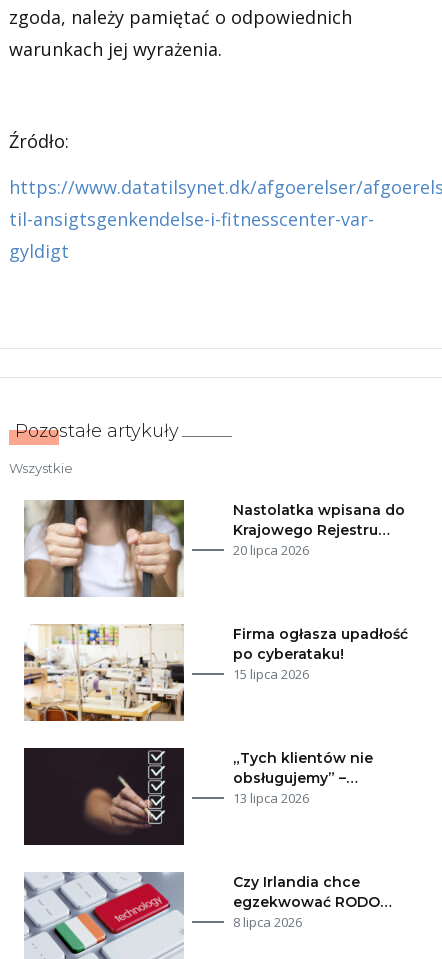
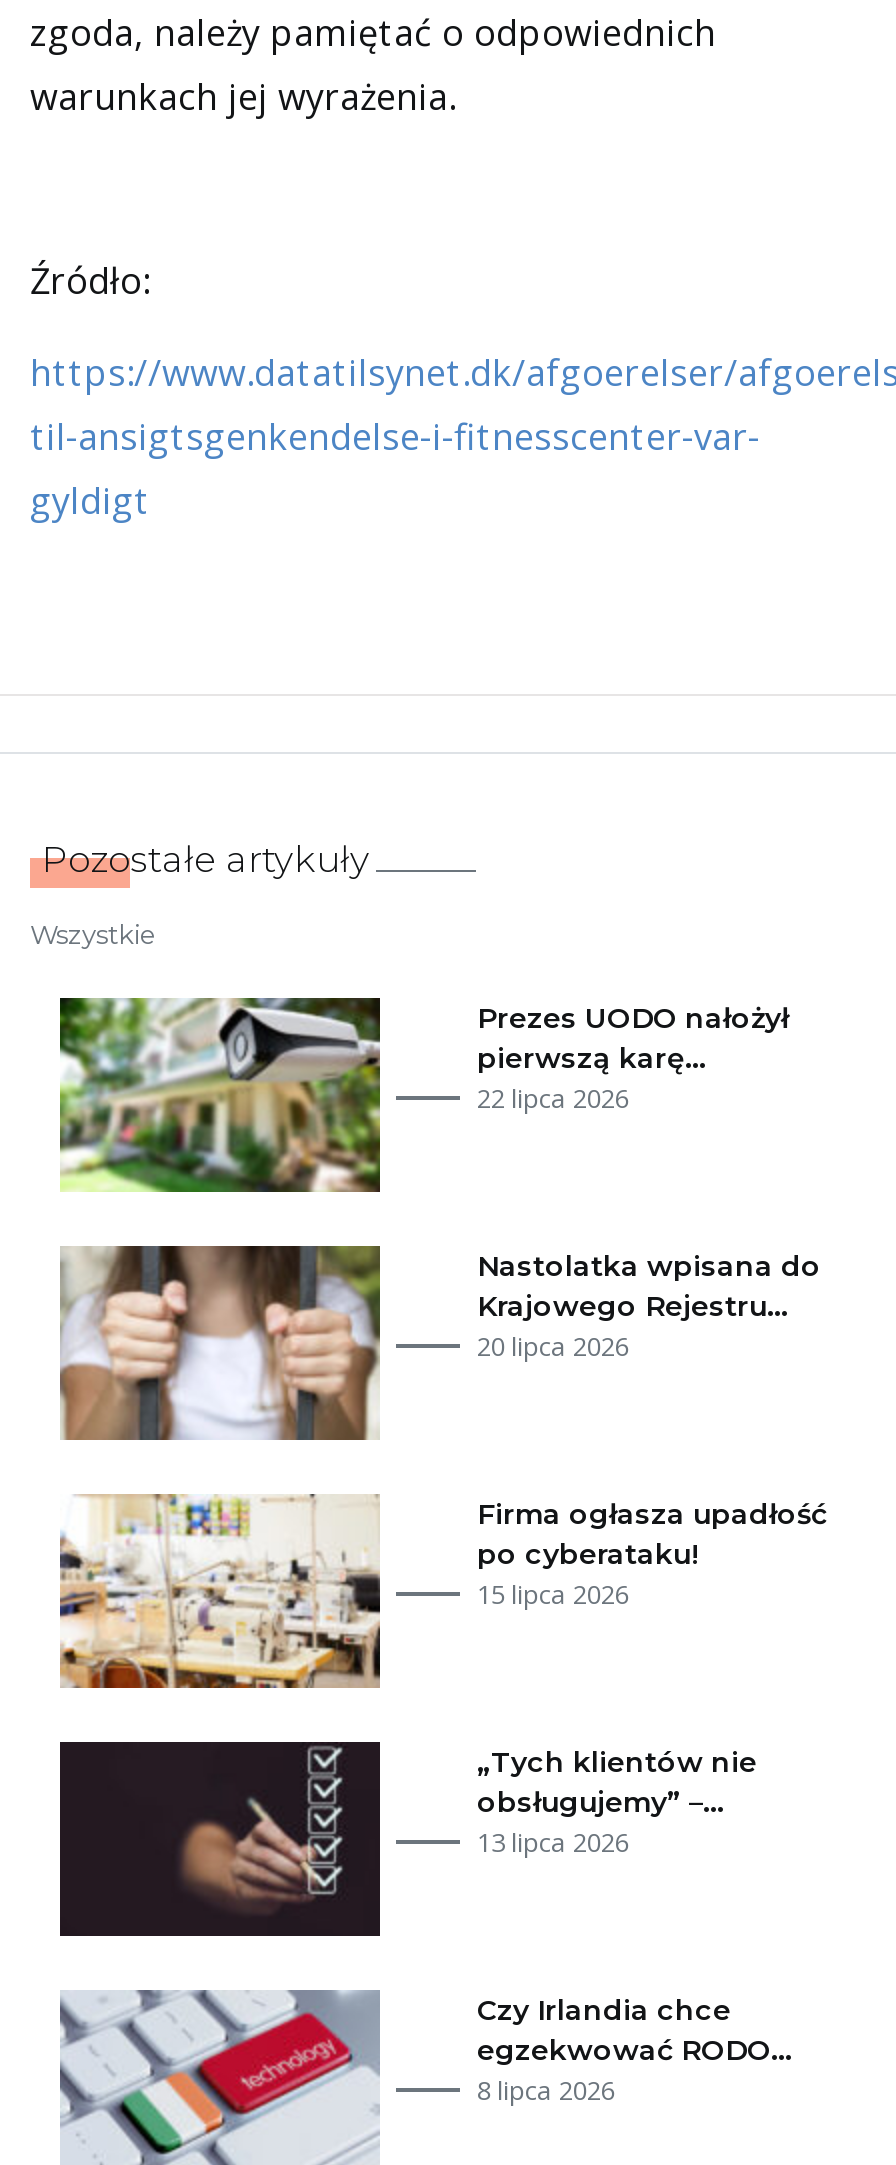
+ [image]

+ Prezes UODO nałożył
+ pierwszą karę…
+ 22 lipca 2026
